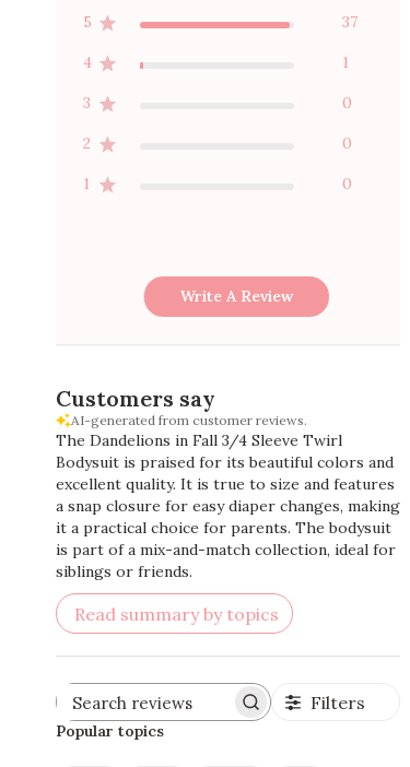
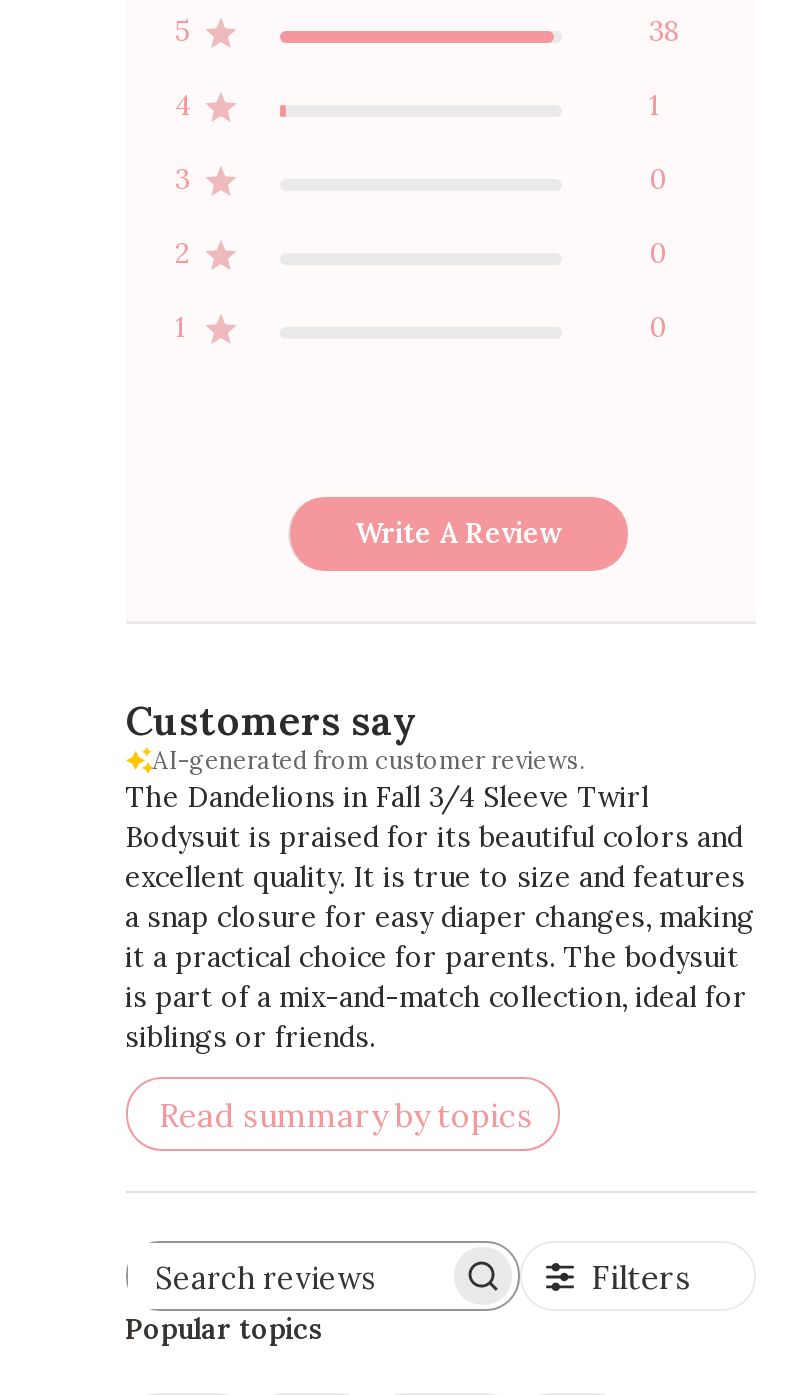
- 37
+ 38
